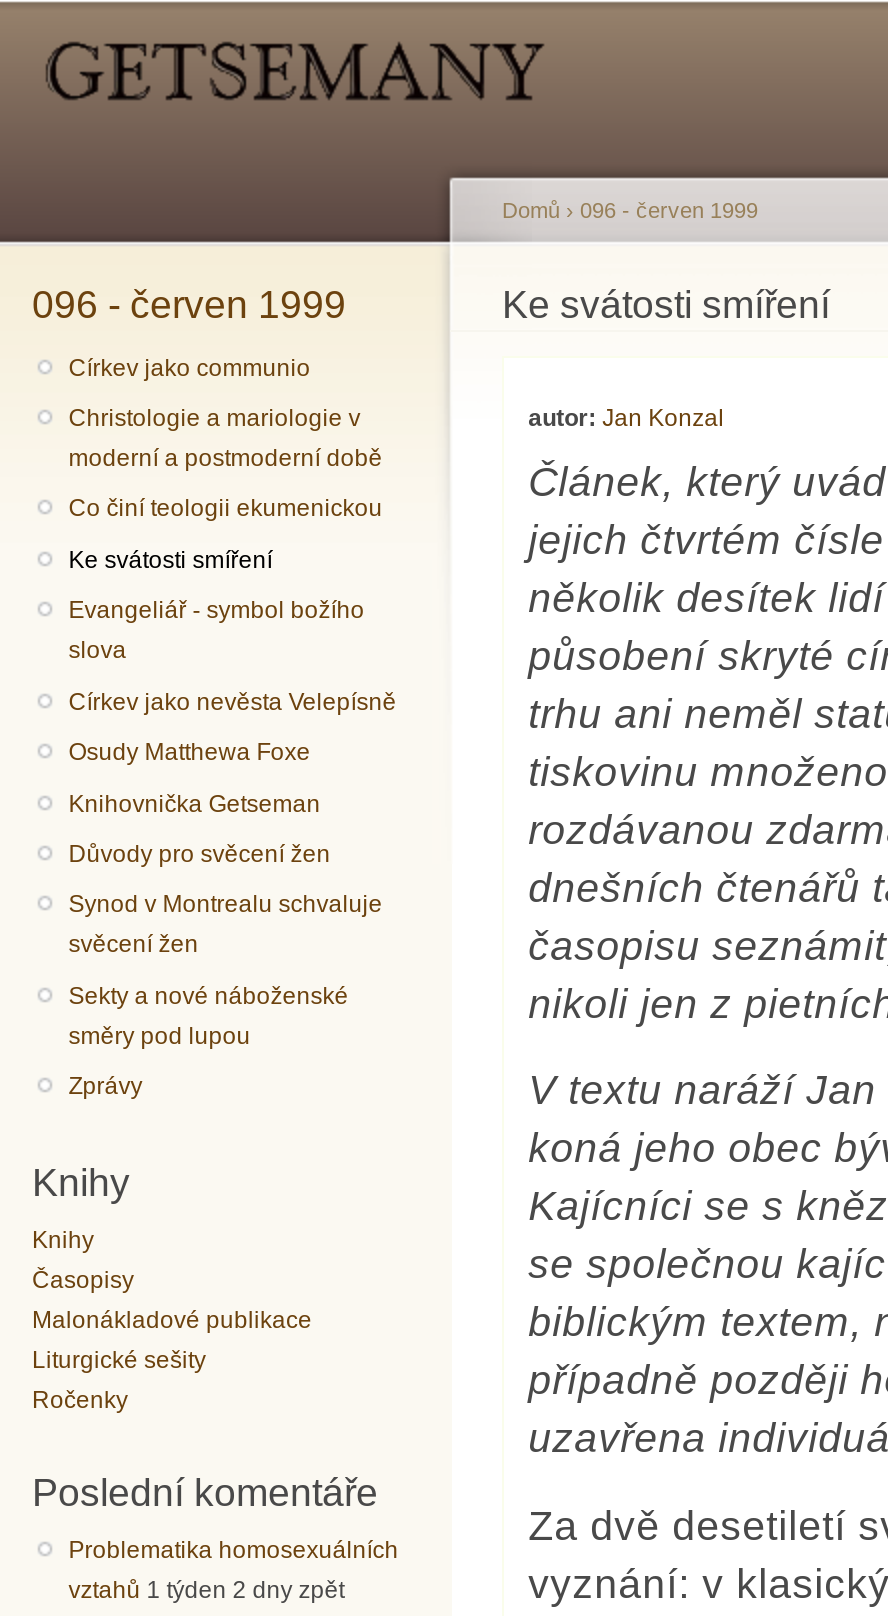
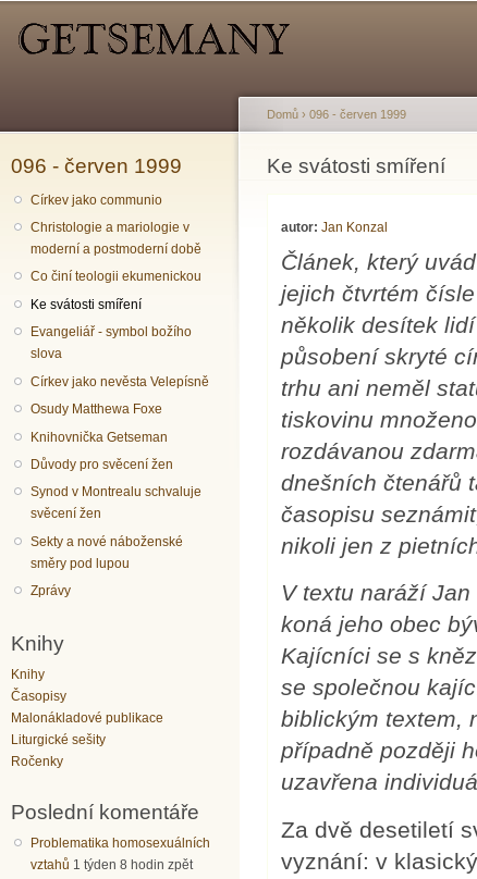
- vztahů 1 týden 2 dny zpět
+ vztahů 1 týden 8 hodin zpět
